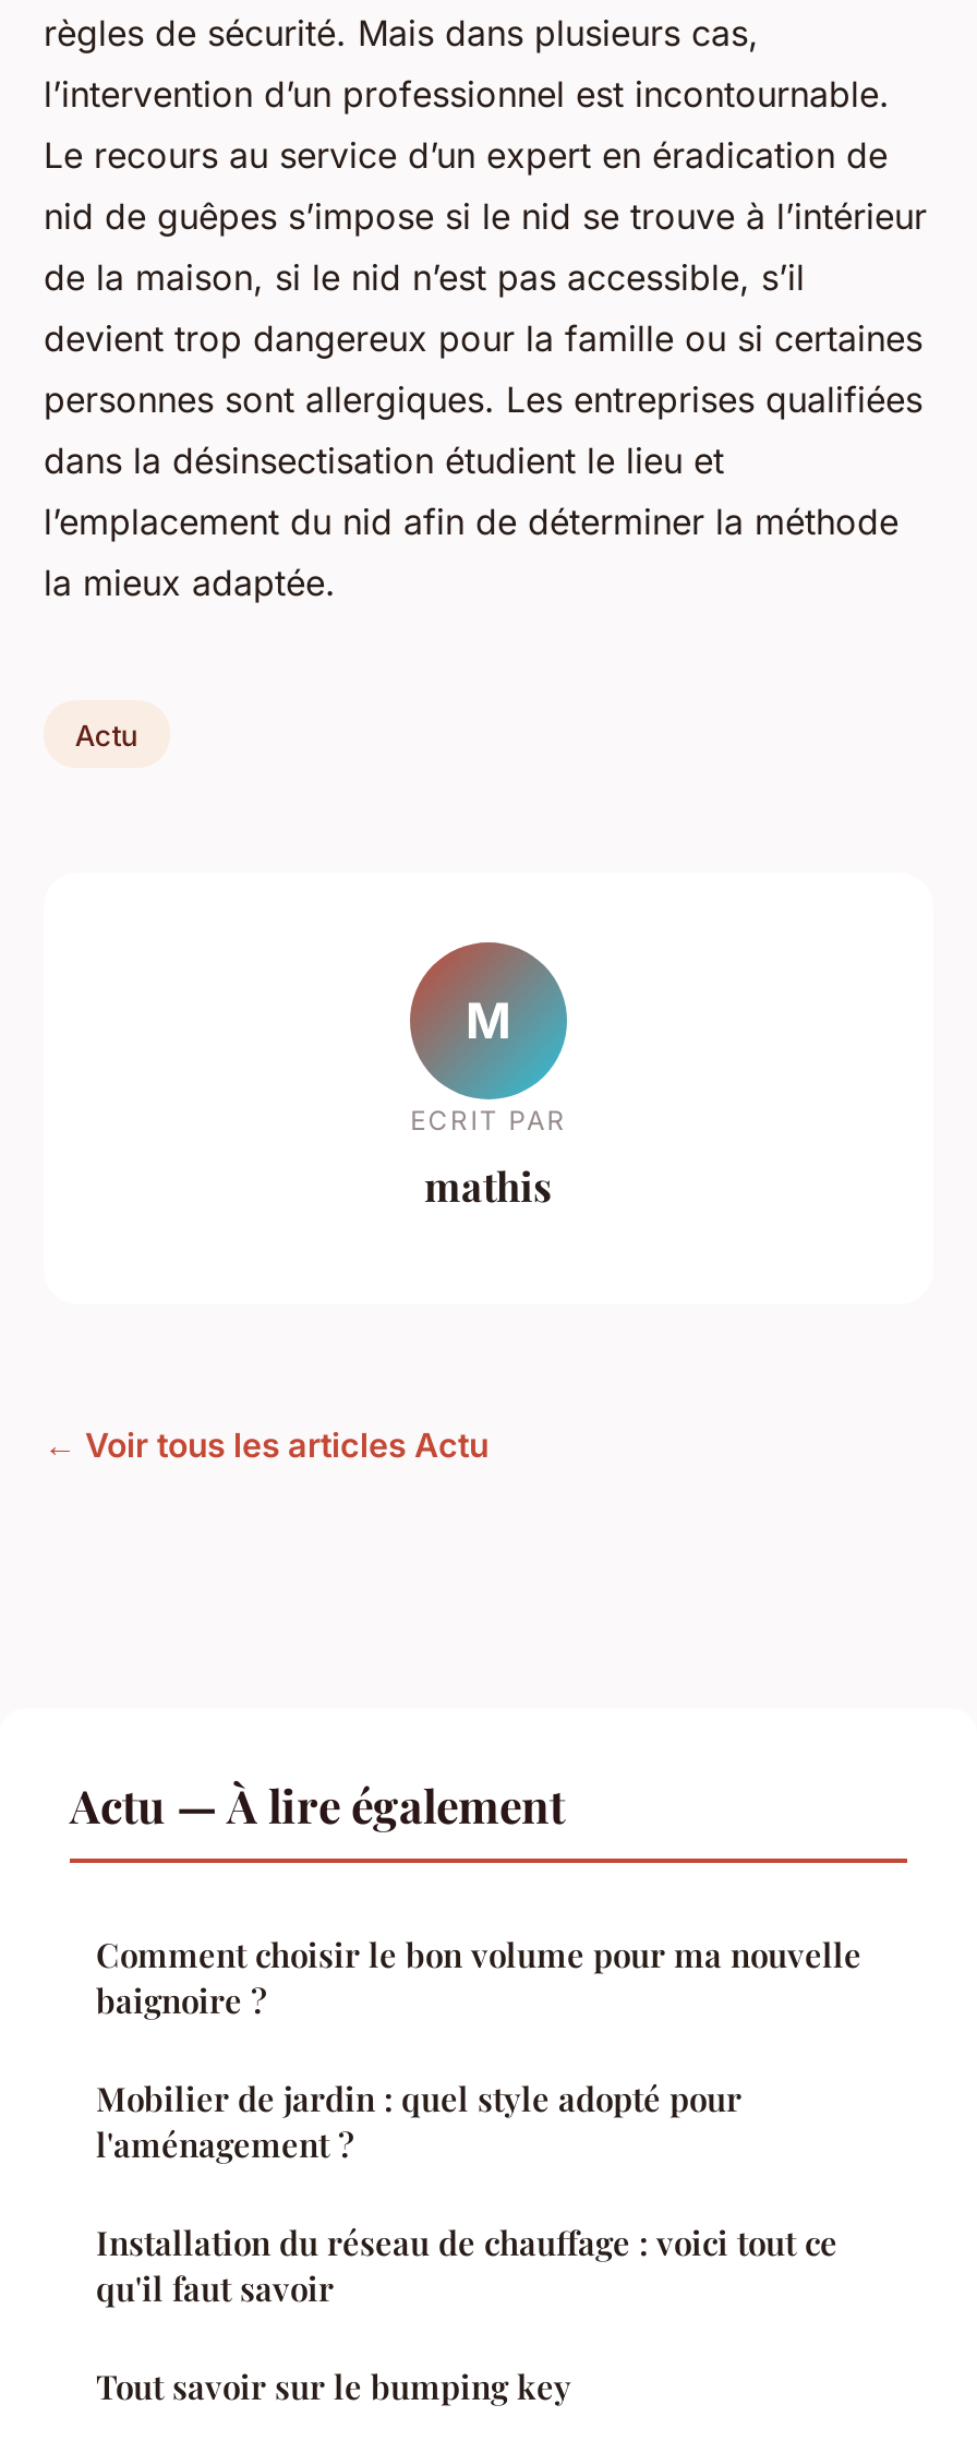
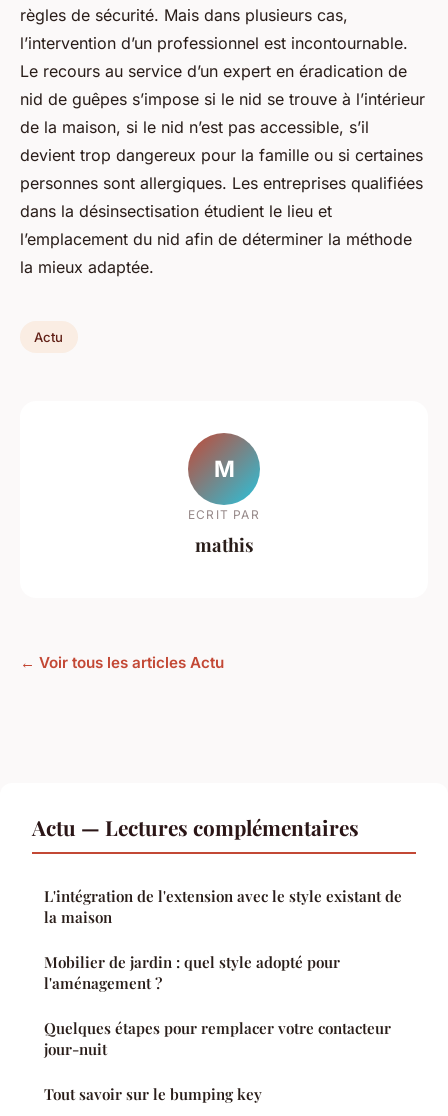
- Actu — À lire également
+ Actu — Lectures complémentaires

- Comment choisir le bon volume pour ma nouvelle
- baignoire ?
+ L'intégration de l'extension avec le style existant de
+ la maison

- Installation du réseau de chauffage : voici tout ce
- qu'il faut savoir
+ Quelques étapes pour remplacer votre contacteur
+ jour-nuit
